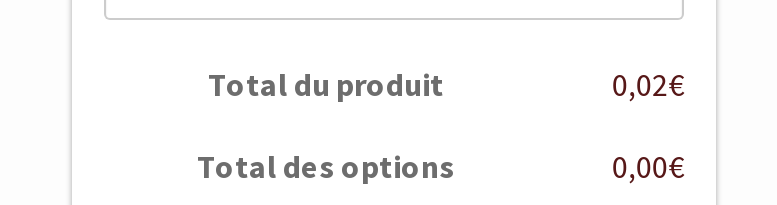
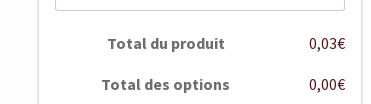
- 0,02€
+ 0,03€
